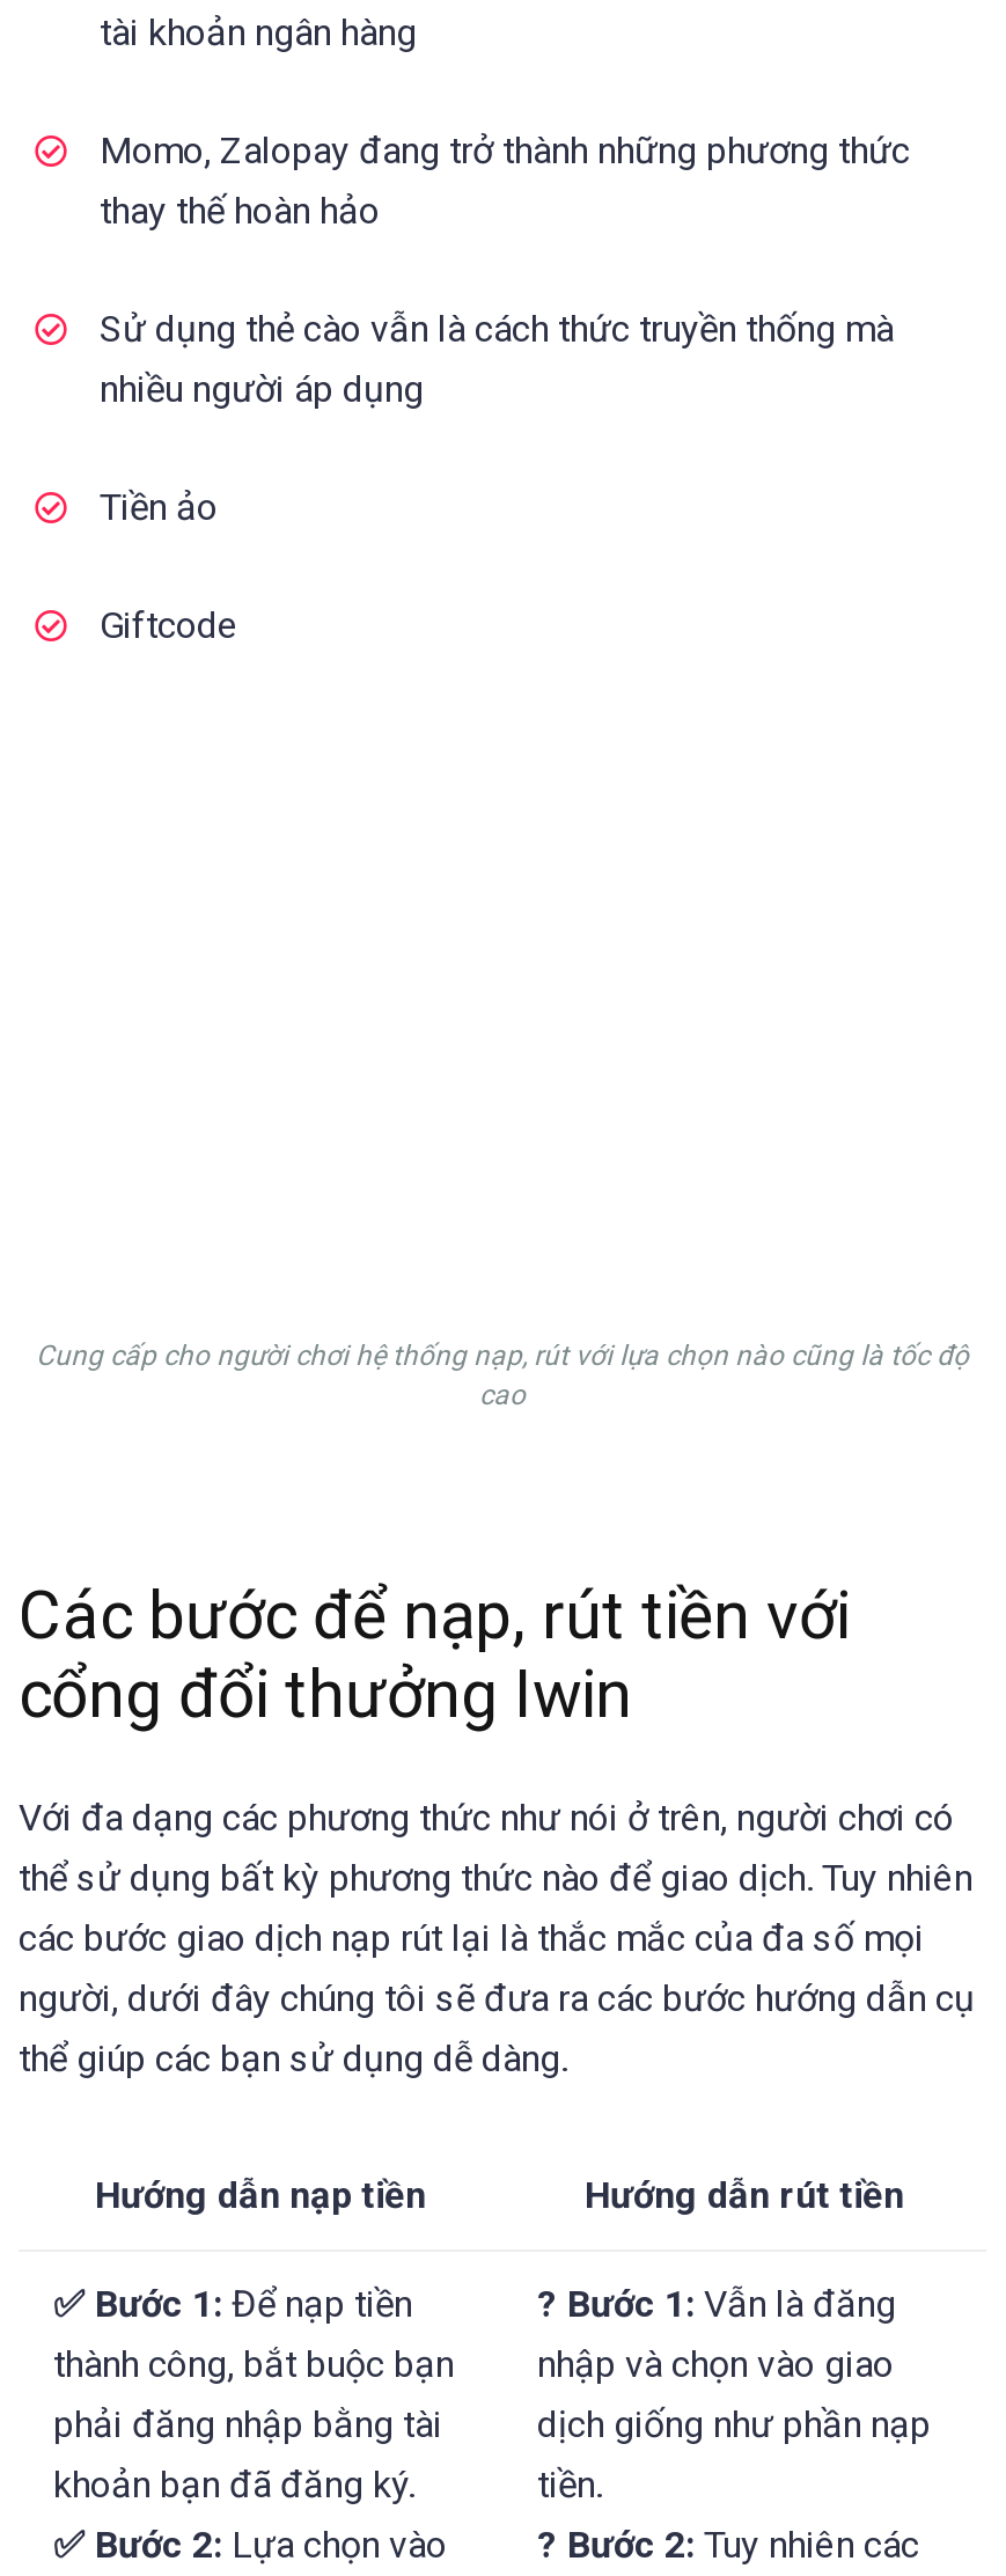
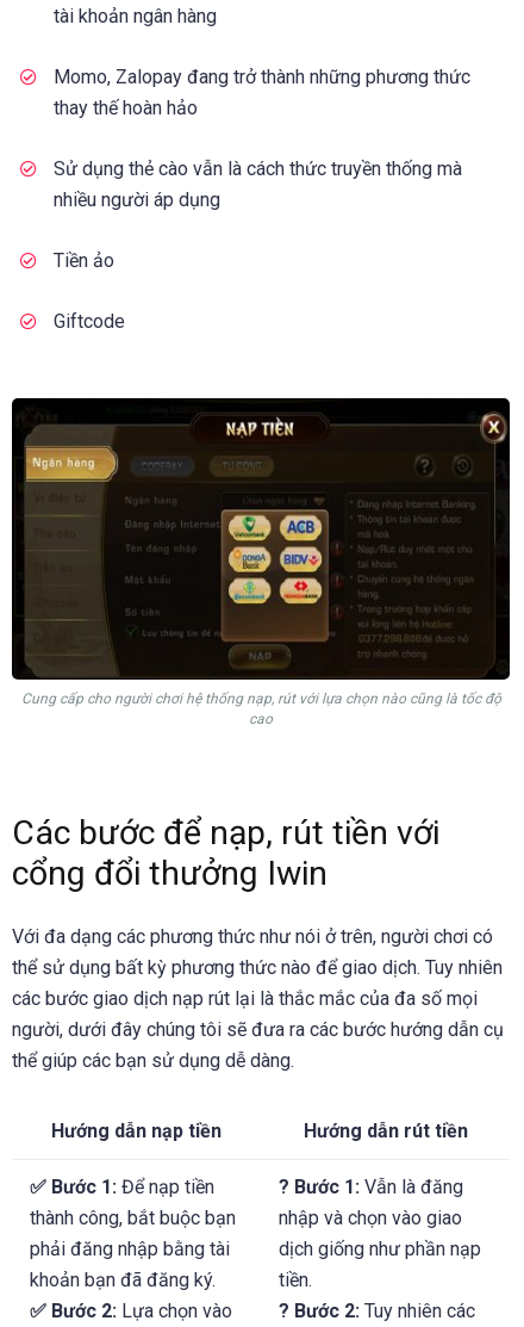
+ [image]
